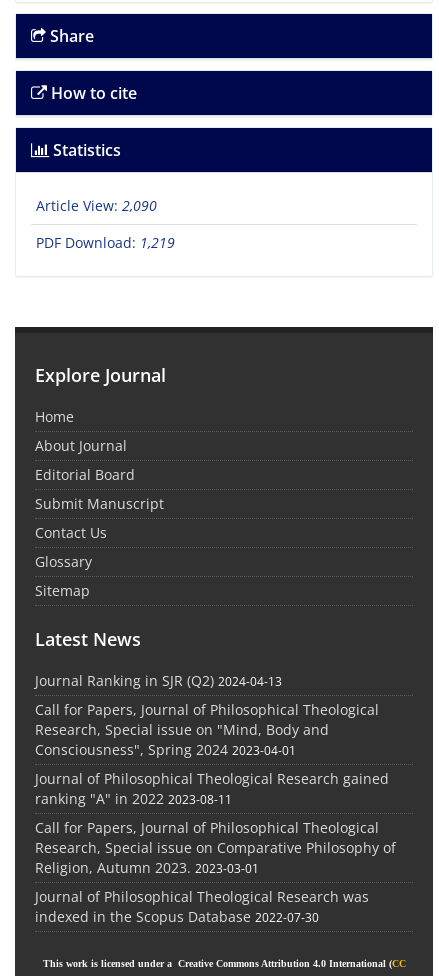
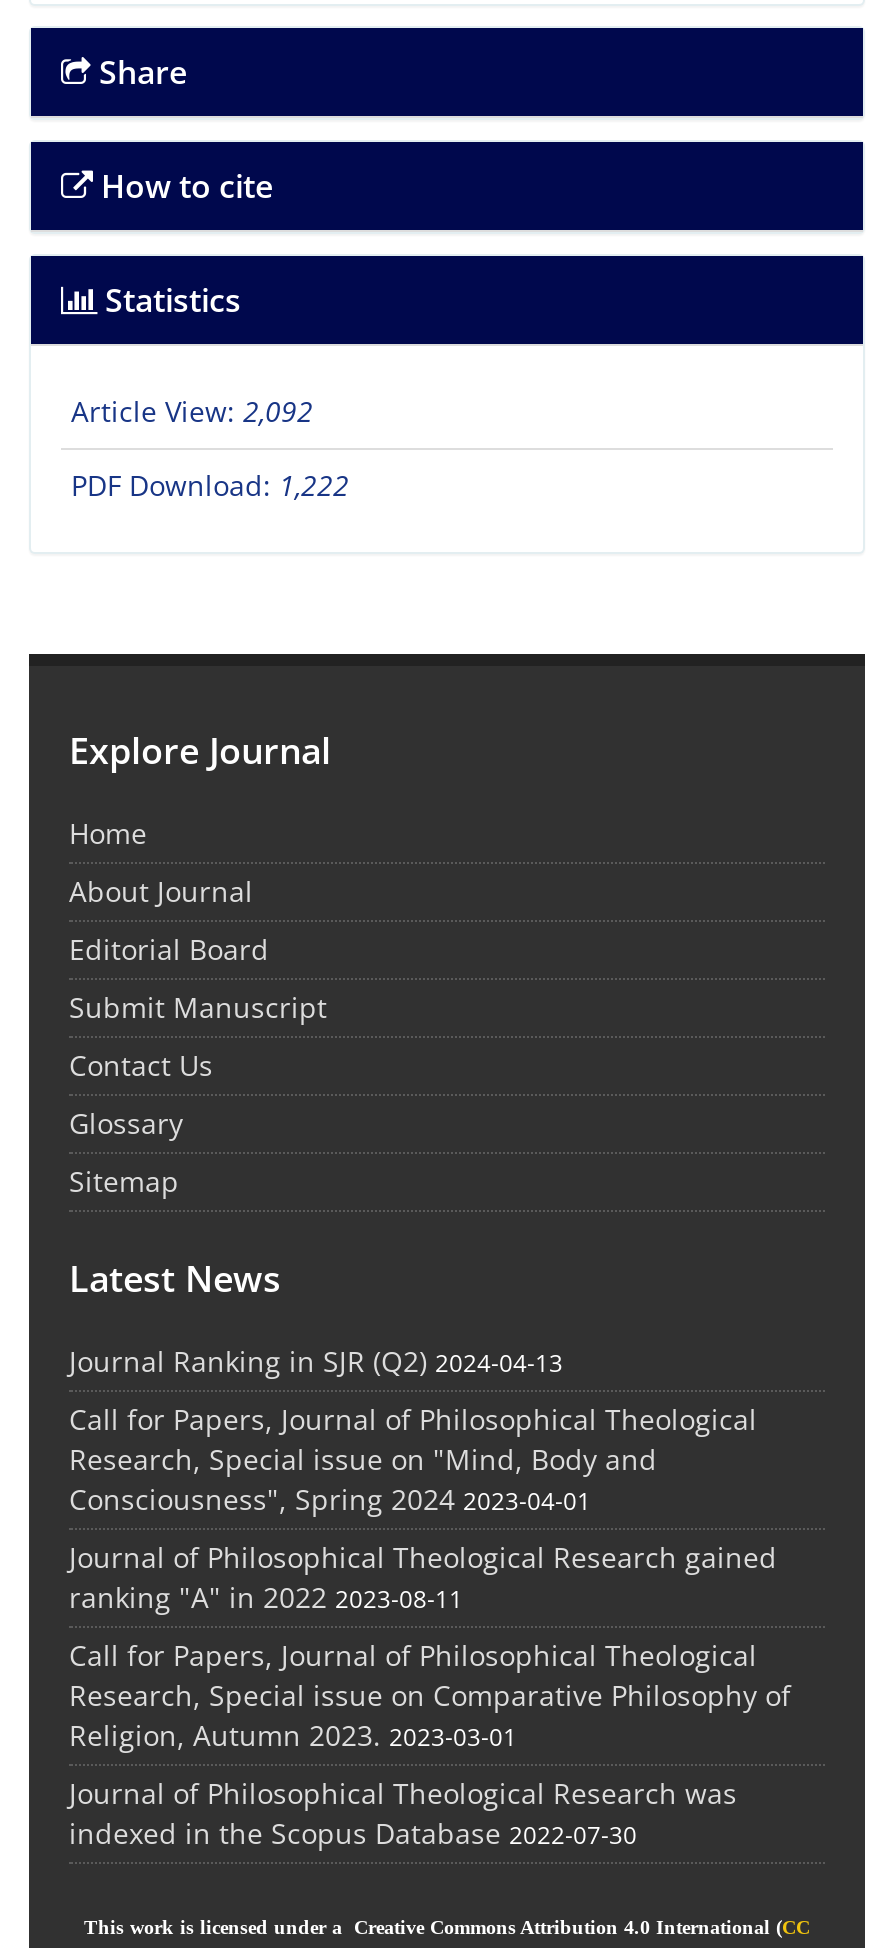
- Article View: 2,090
+ Article View: 2,092

- PDF Download: 1,219
+ PDF Download: 1,222
